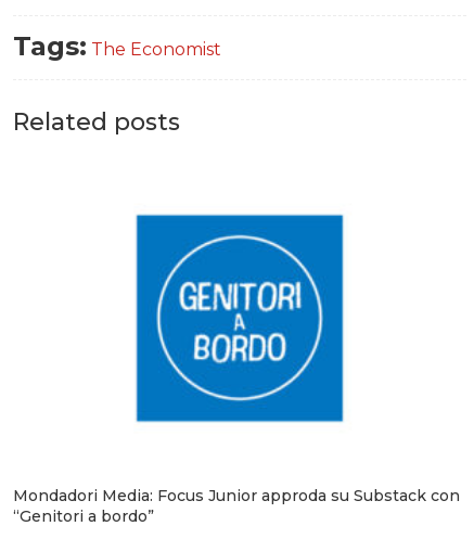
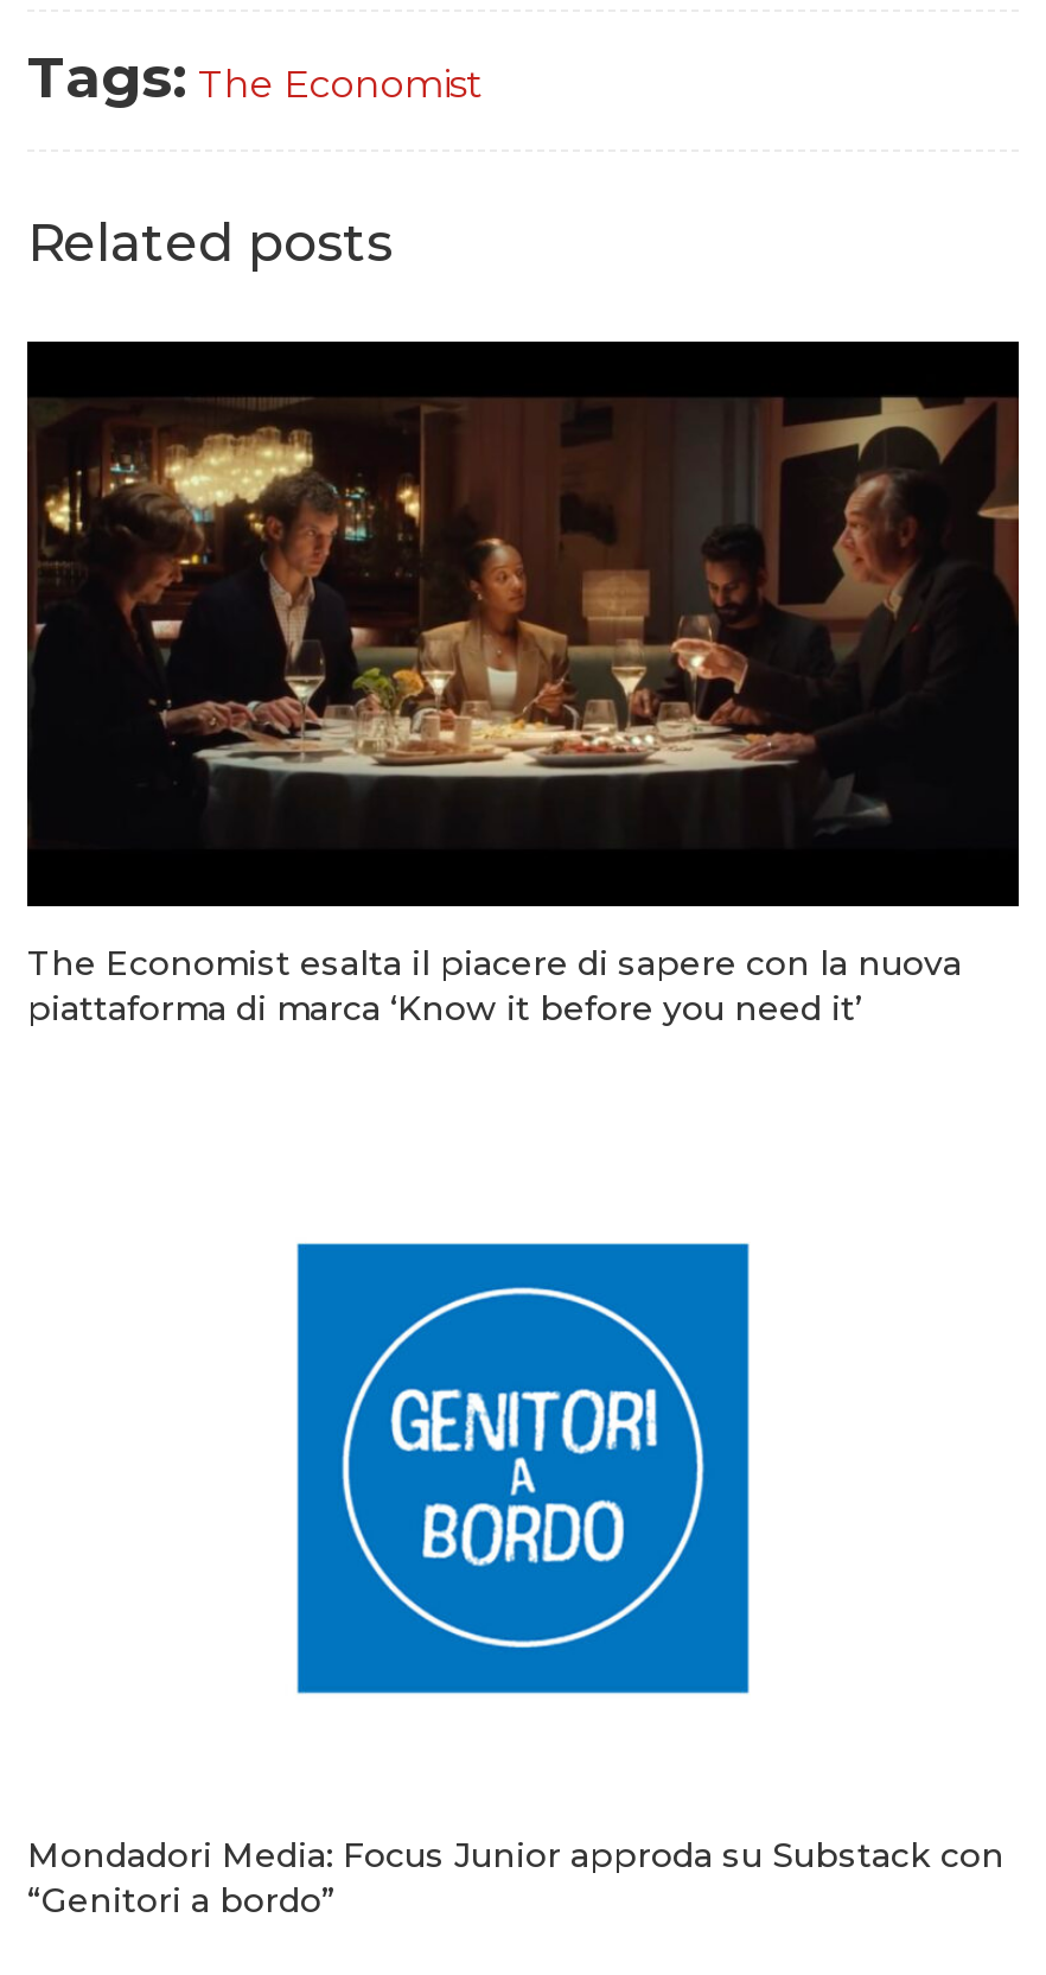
+ [image]
+ The Economist esalta il piacere di sapere con la nuova
+ piattaforma di marca ‘Know it before you need it’
